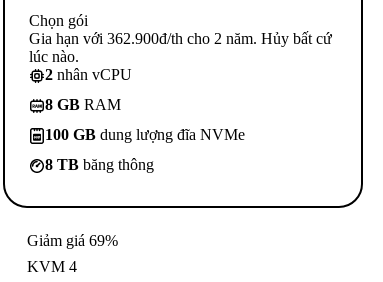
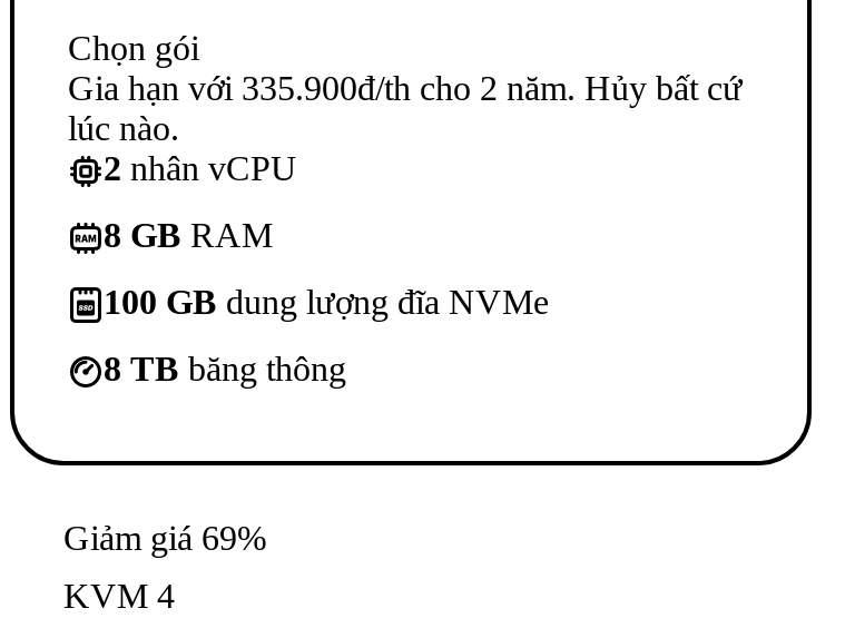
- Gia hạn với 362.900đ/th cho 2 năm. Hủy bất cứ
+ Gia hạn với 335.900đ/th cho 2 năm. Hủy bất cứ
